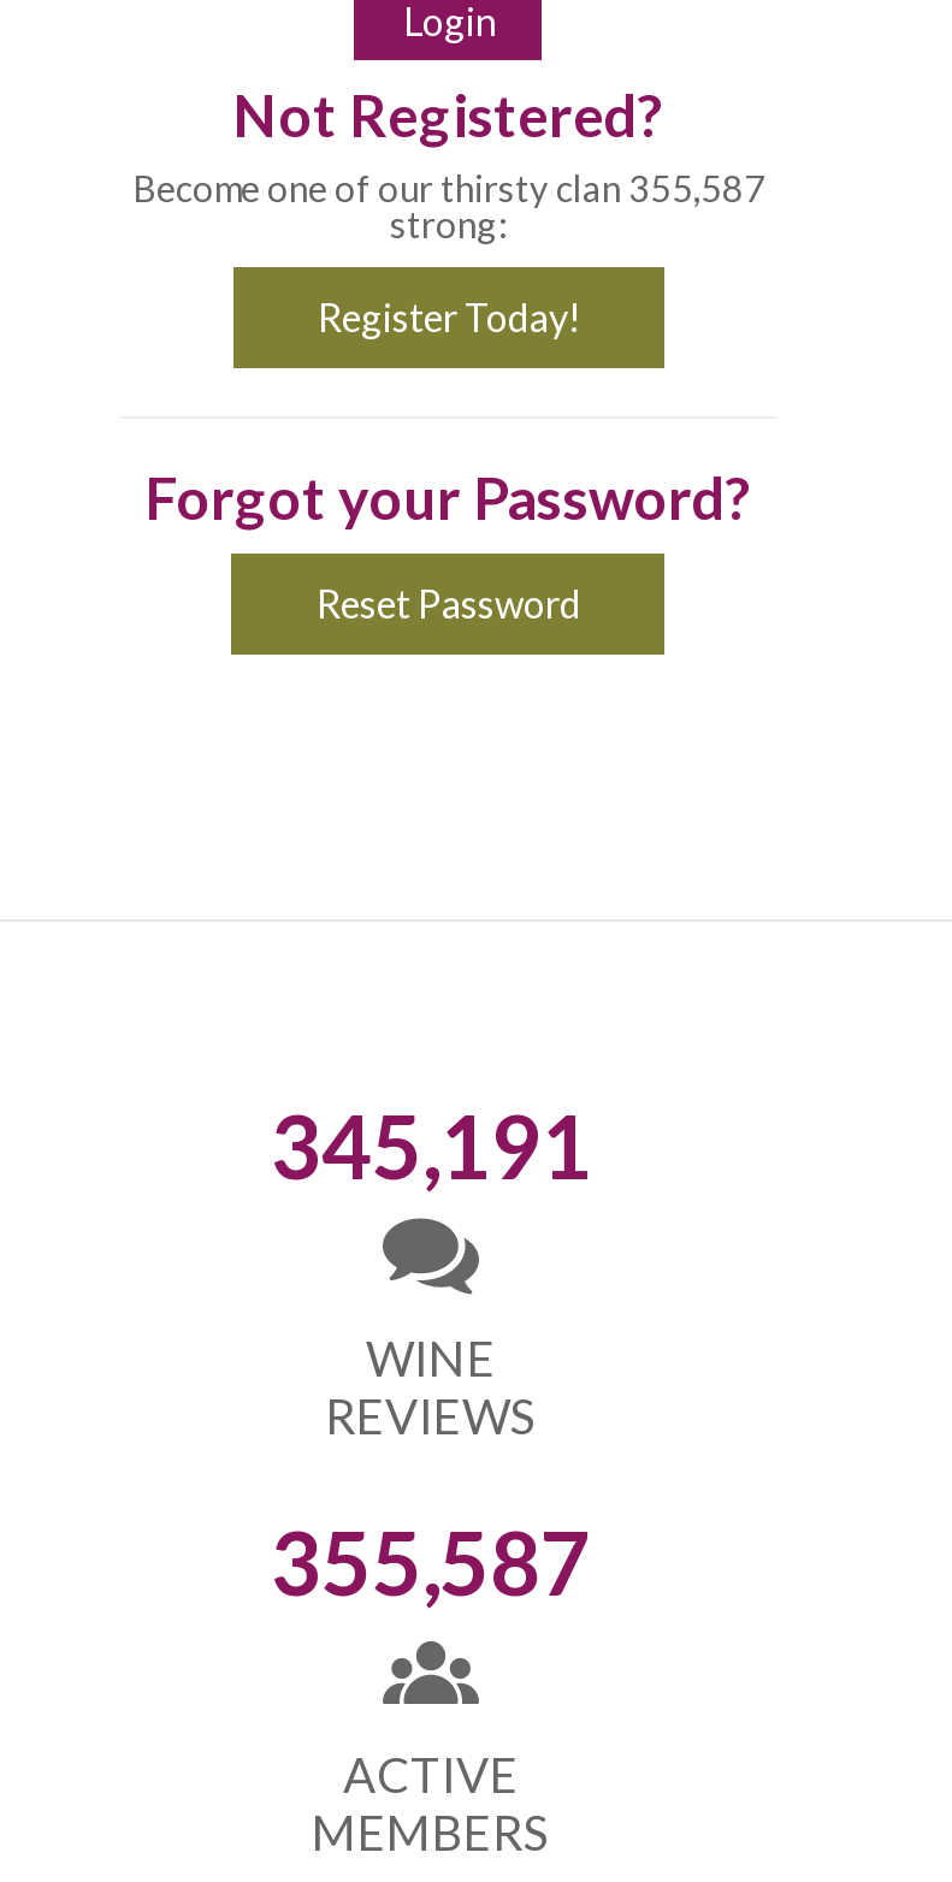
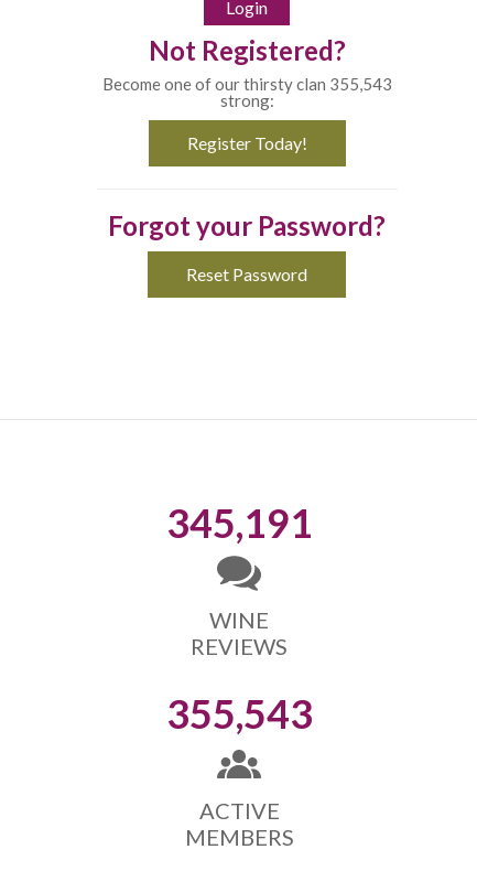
- Become one of our thirsty clan 355,587
+ Become one of our thirsty clan 355,543

- 355,587
+ 355,543
